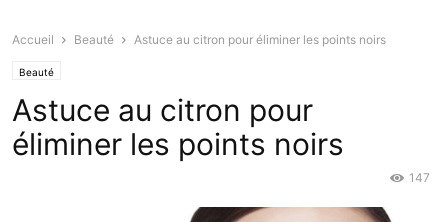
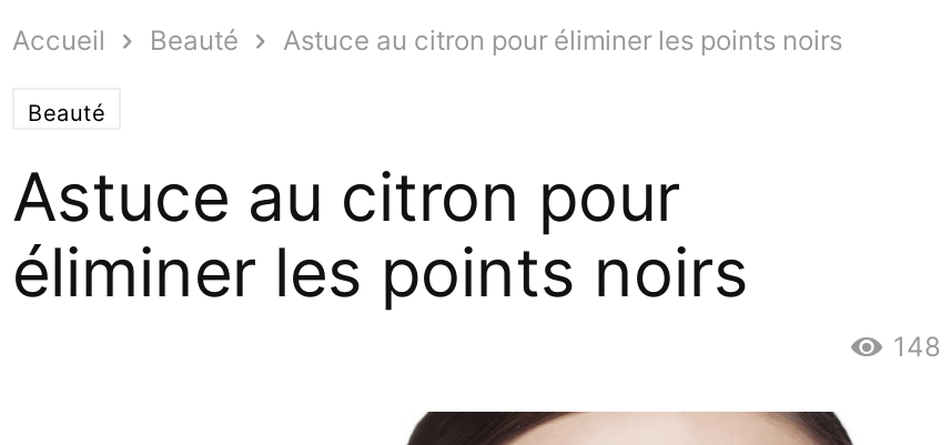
- 147
+ 148
